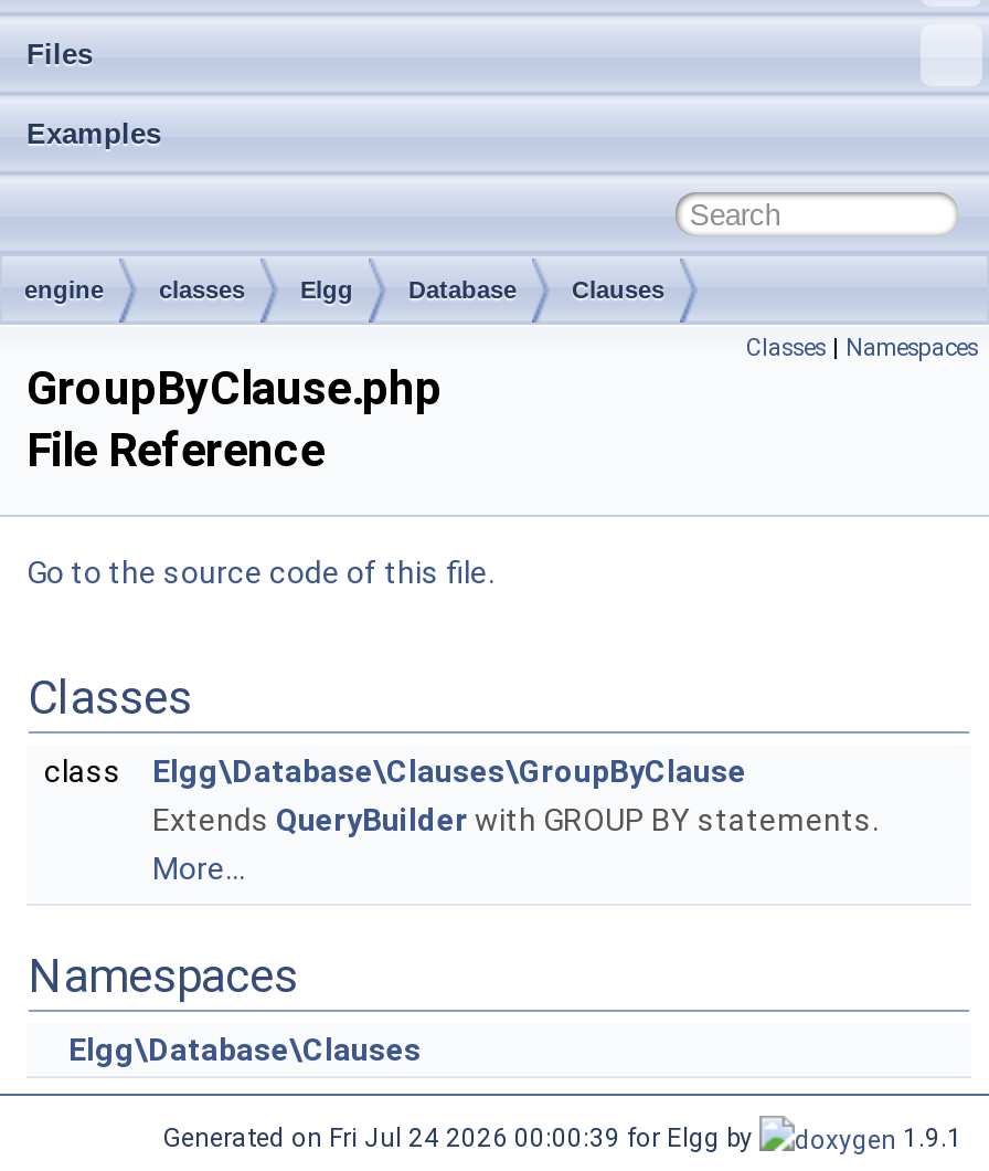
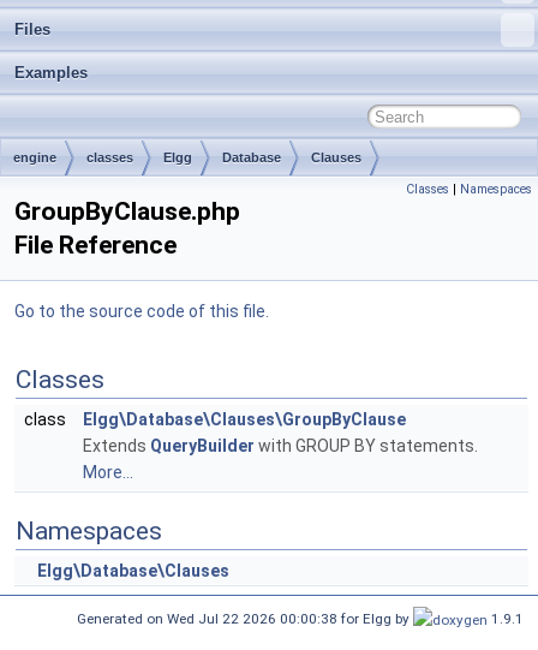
- Generated on Fri Jul 24 2026 00:00:39 for Elgg by
+ Generated on Wed Jul 22 2026 00:00:38 for Elgg by
